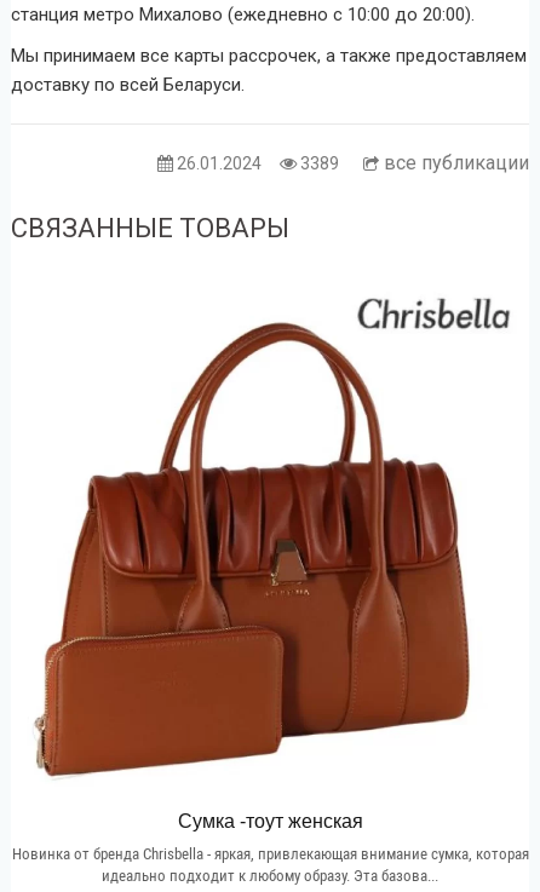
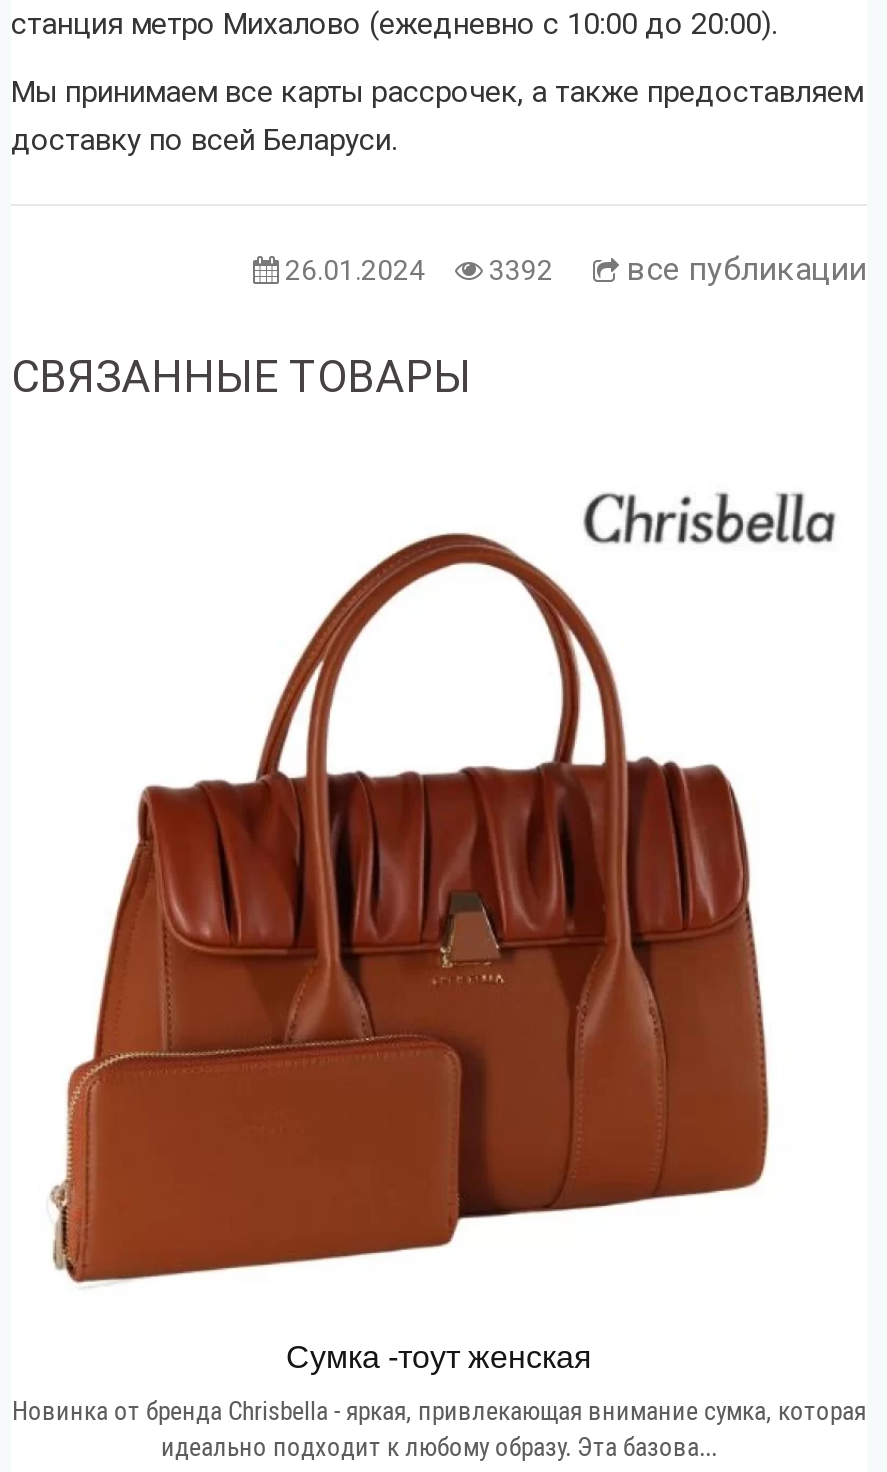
- 26.01.2024 3389
+ 26.01.2024 3392
